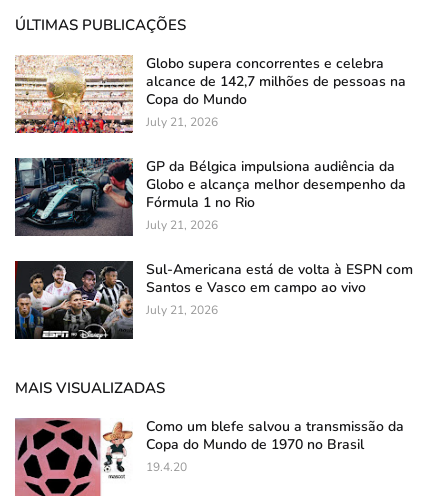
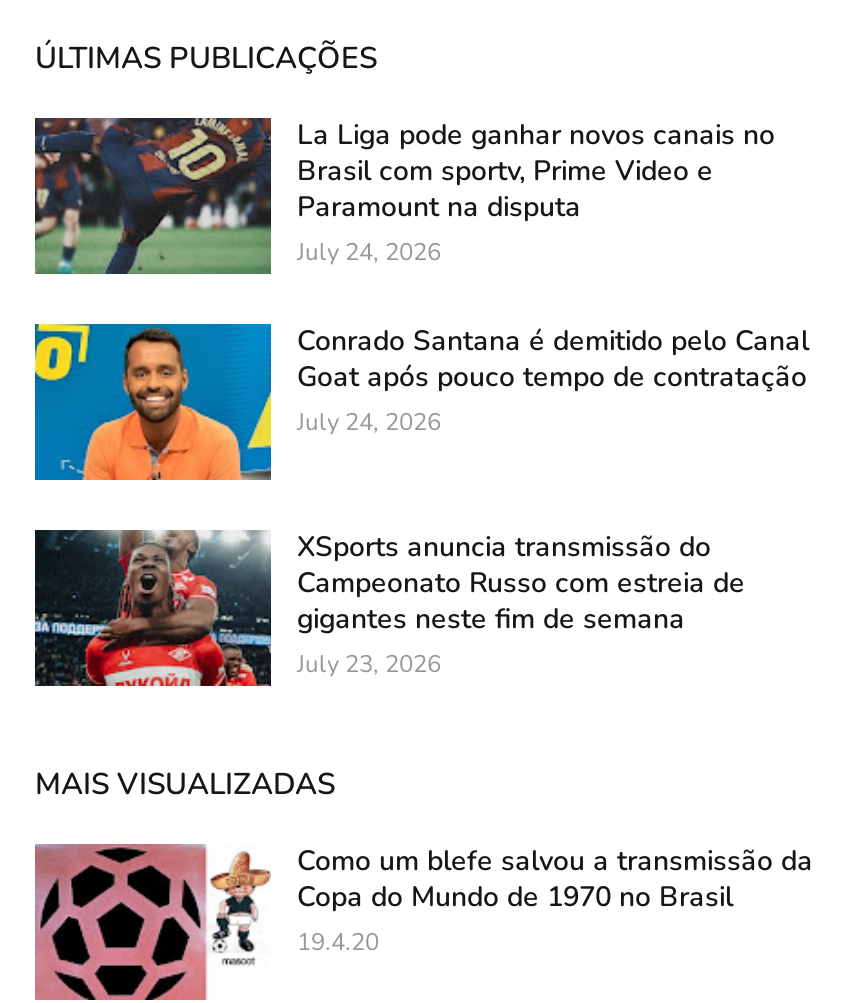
- [image]
- Globo supera concorrentes e celebra
- alcance de 142,7 milhões de pessoas na
- Copa do Mundo
- July 21, 2026
+ [image]
+ La Liga pode ganhar novos canais no
+ Brasil com sportv, Prime Video e
+ Paramount na disputa
+ July 24, 2026

- [image]
- GP da Bélgica impulsiona audiência da
- Globo e alcança melhor desempenho da
- Fórmula 1 no Rio
- July 21, 2026
+ [image]
+ Conrado Santana é demitido pelo Canal
+ Goat após pouco tempo de contratação
+ July 24, 2026

- [image]
- Sul-Americana está de volta à ESPN com
- Santos e Vasco em campo ao vivo
- July 21, 2026
+ [image]
+ XSports anuncia transmissão do
+ Campeonato Russo com estreia de
+ gigantes neste fim de semana
+ July 23, 2026
